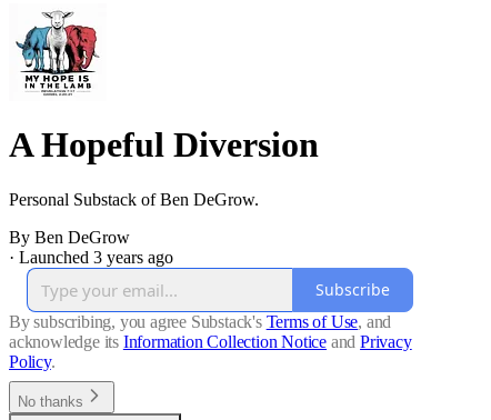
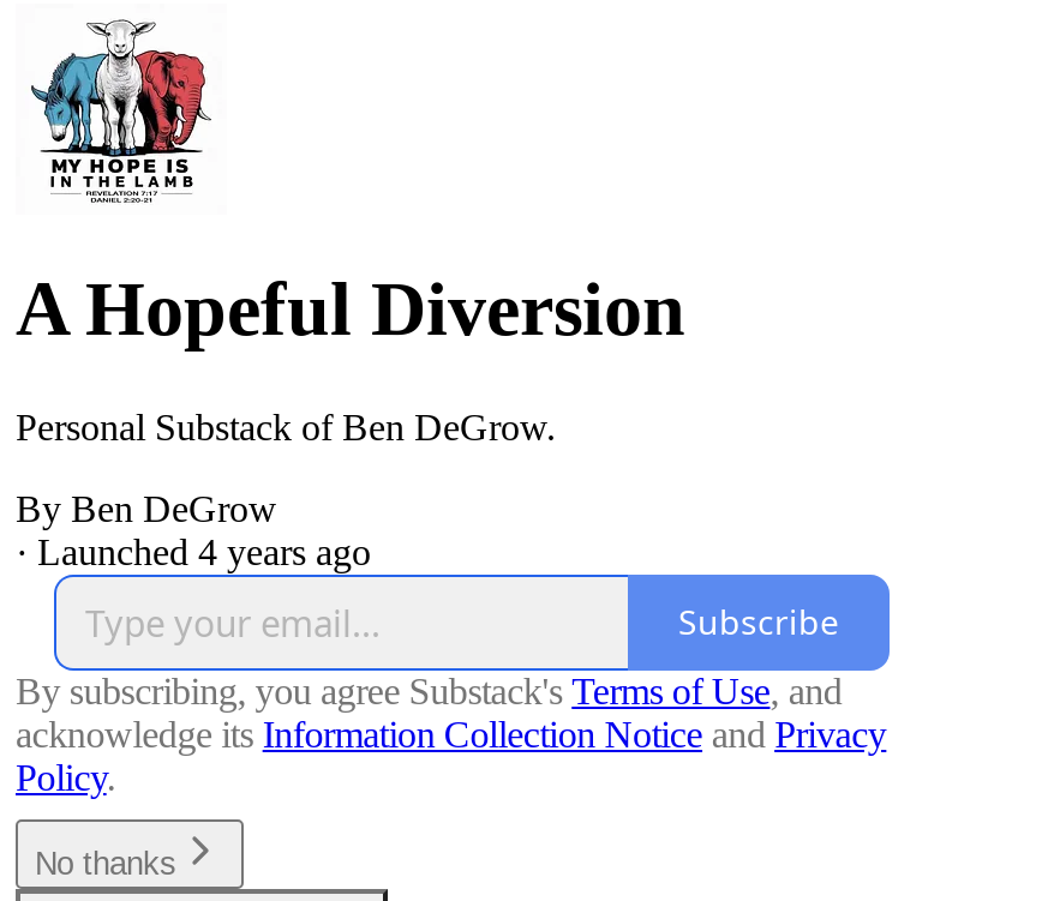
- · Launched 3 years ago
+ · Launched 4 years ago
